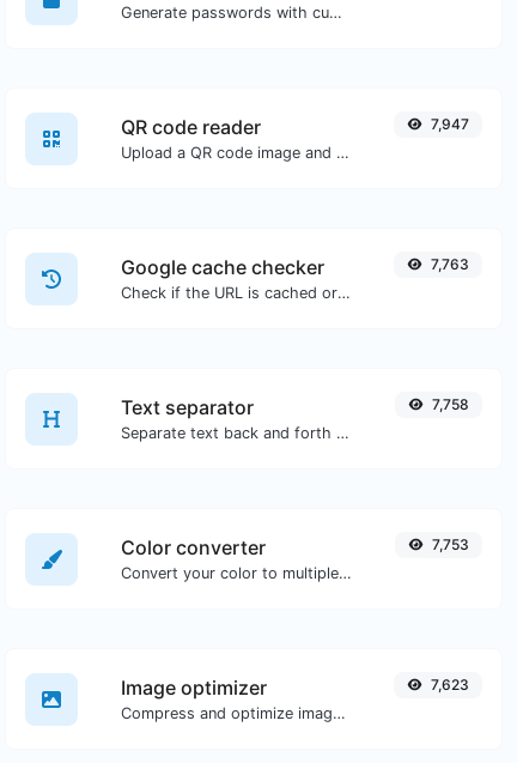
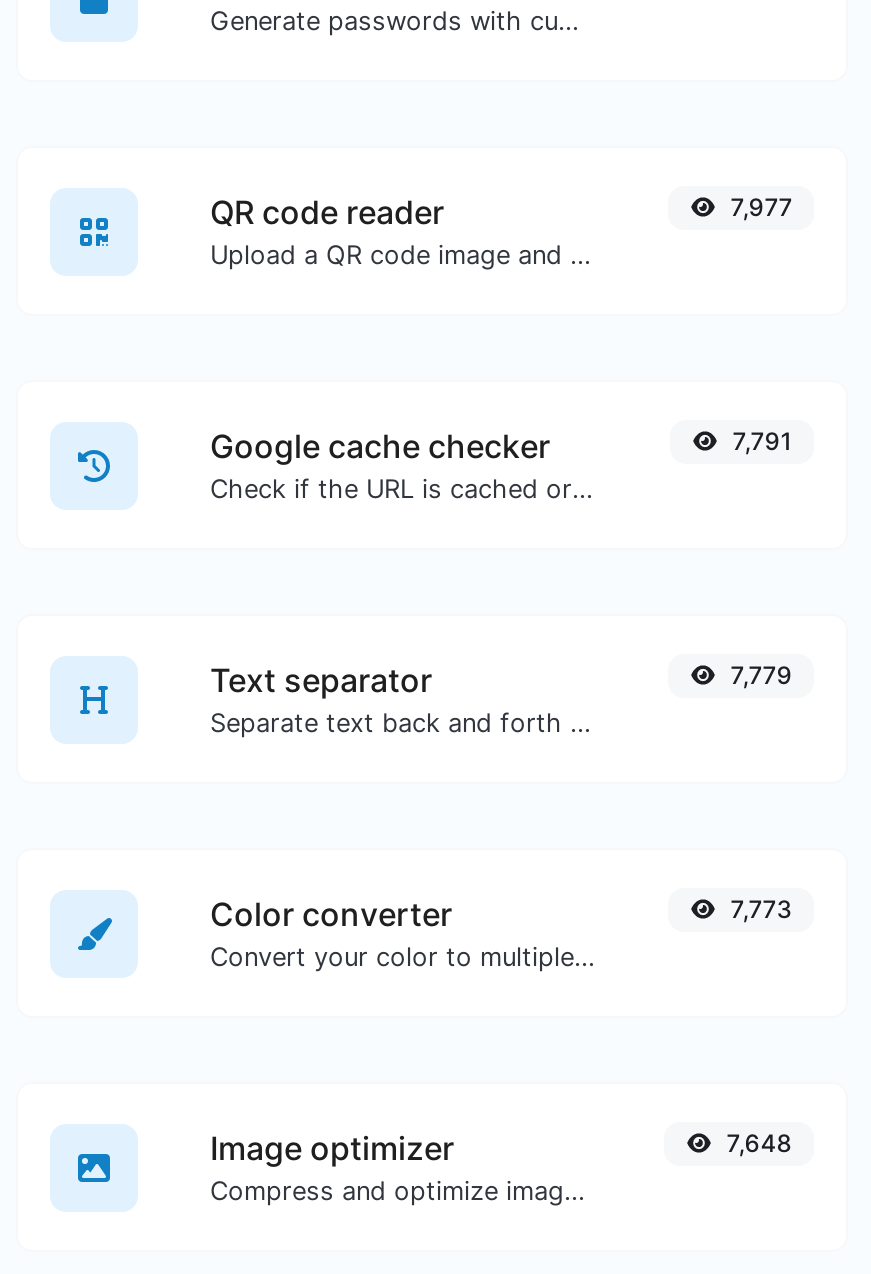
- 7,947
+ 7,977

- 7,763
+ 7,791

- 7,758
+ 7,779

- 7,753
+ 7,773

- 7,623
+ 7,648
